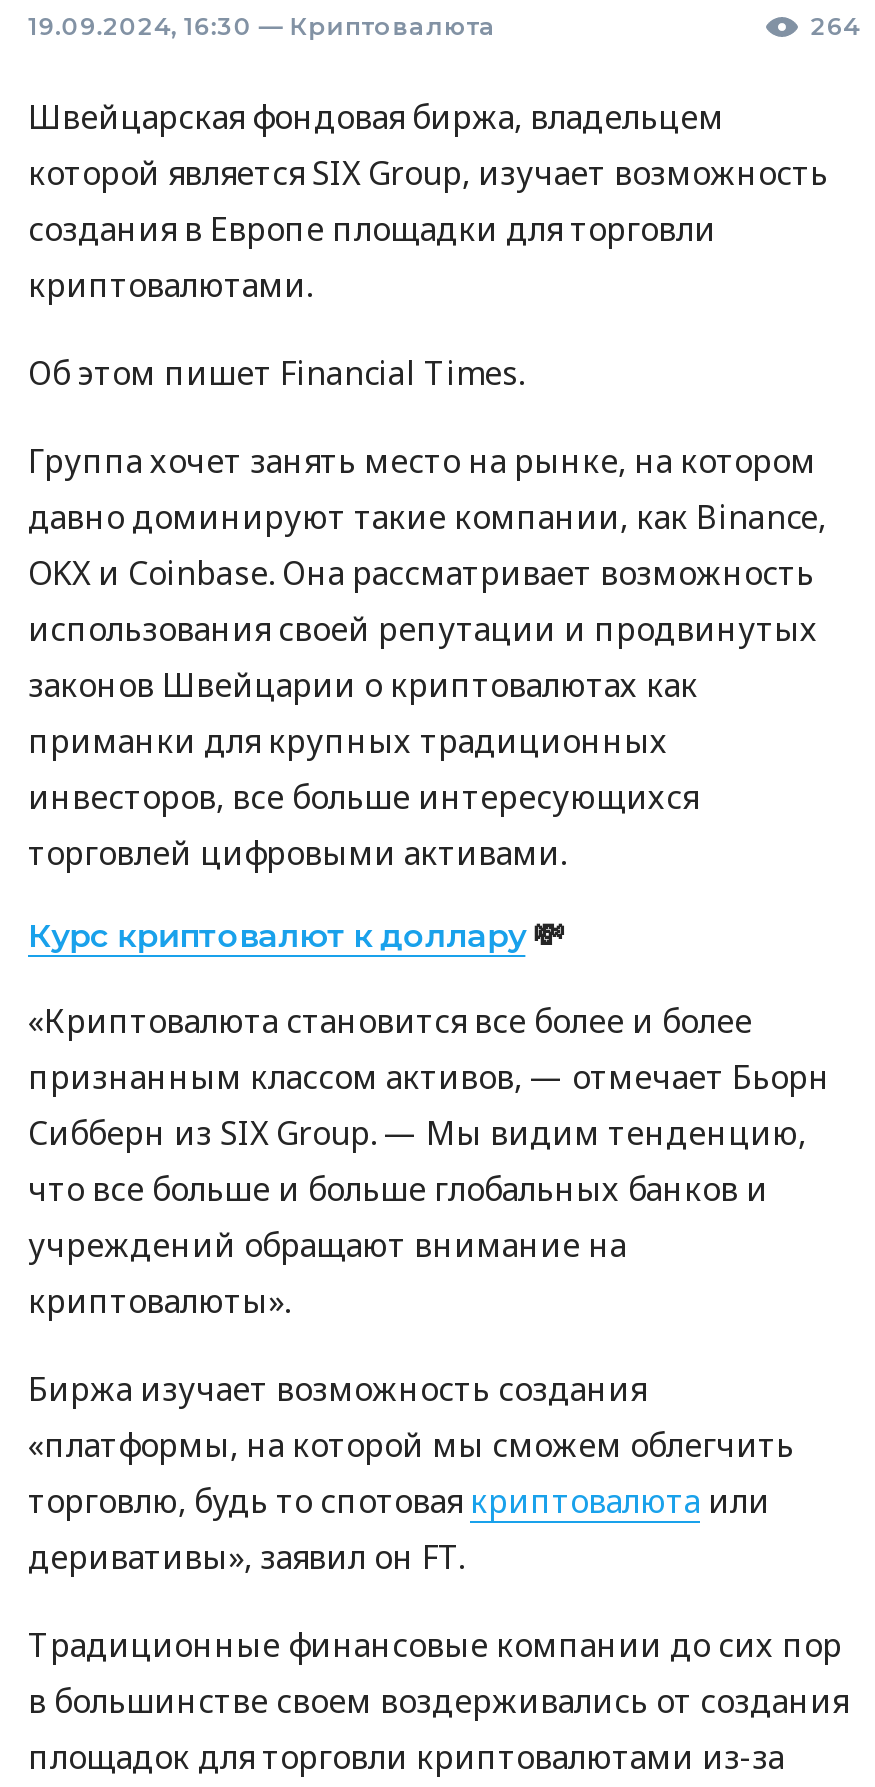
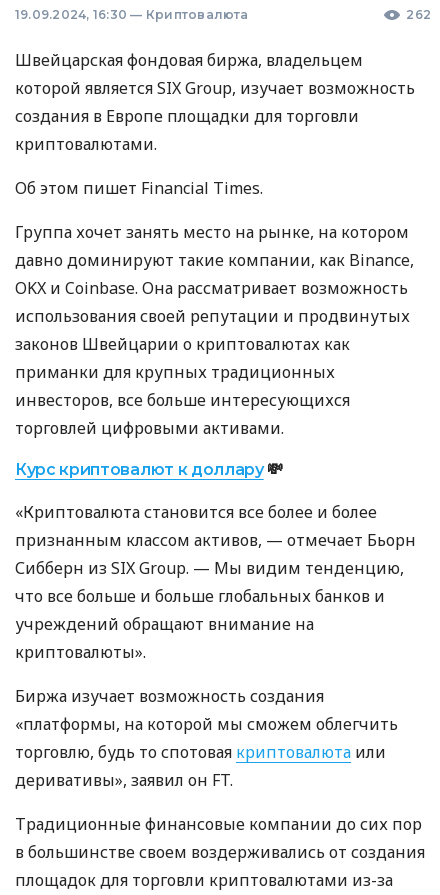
- 264
+ 262
